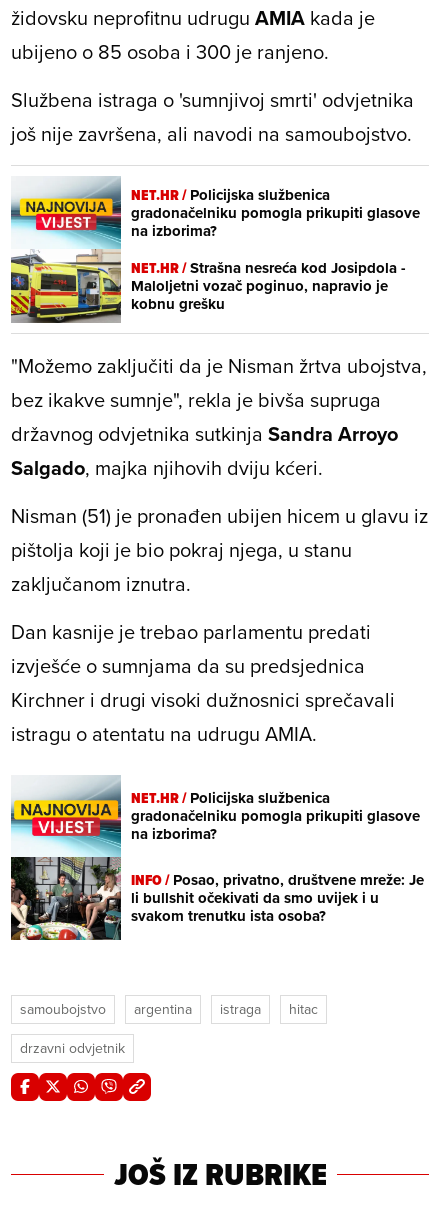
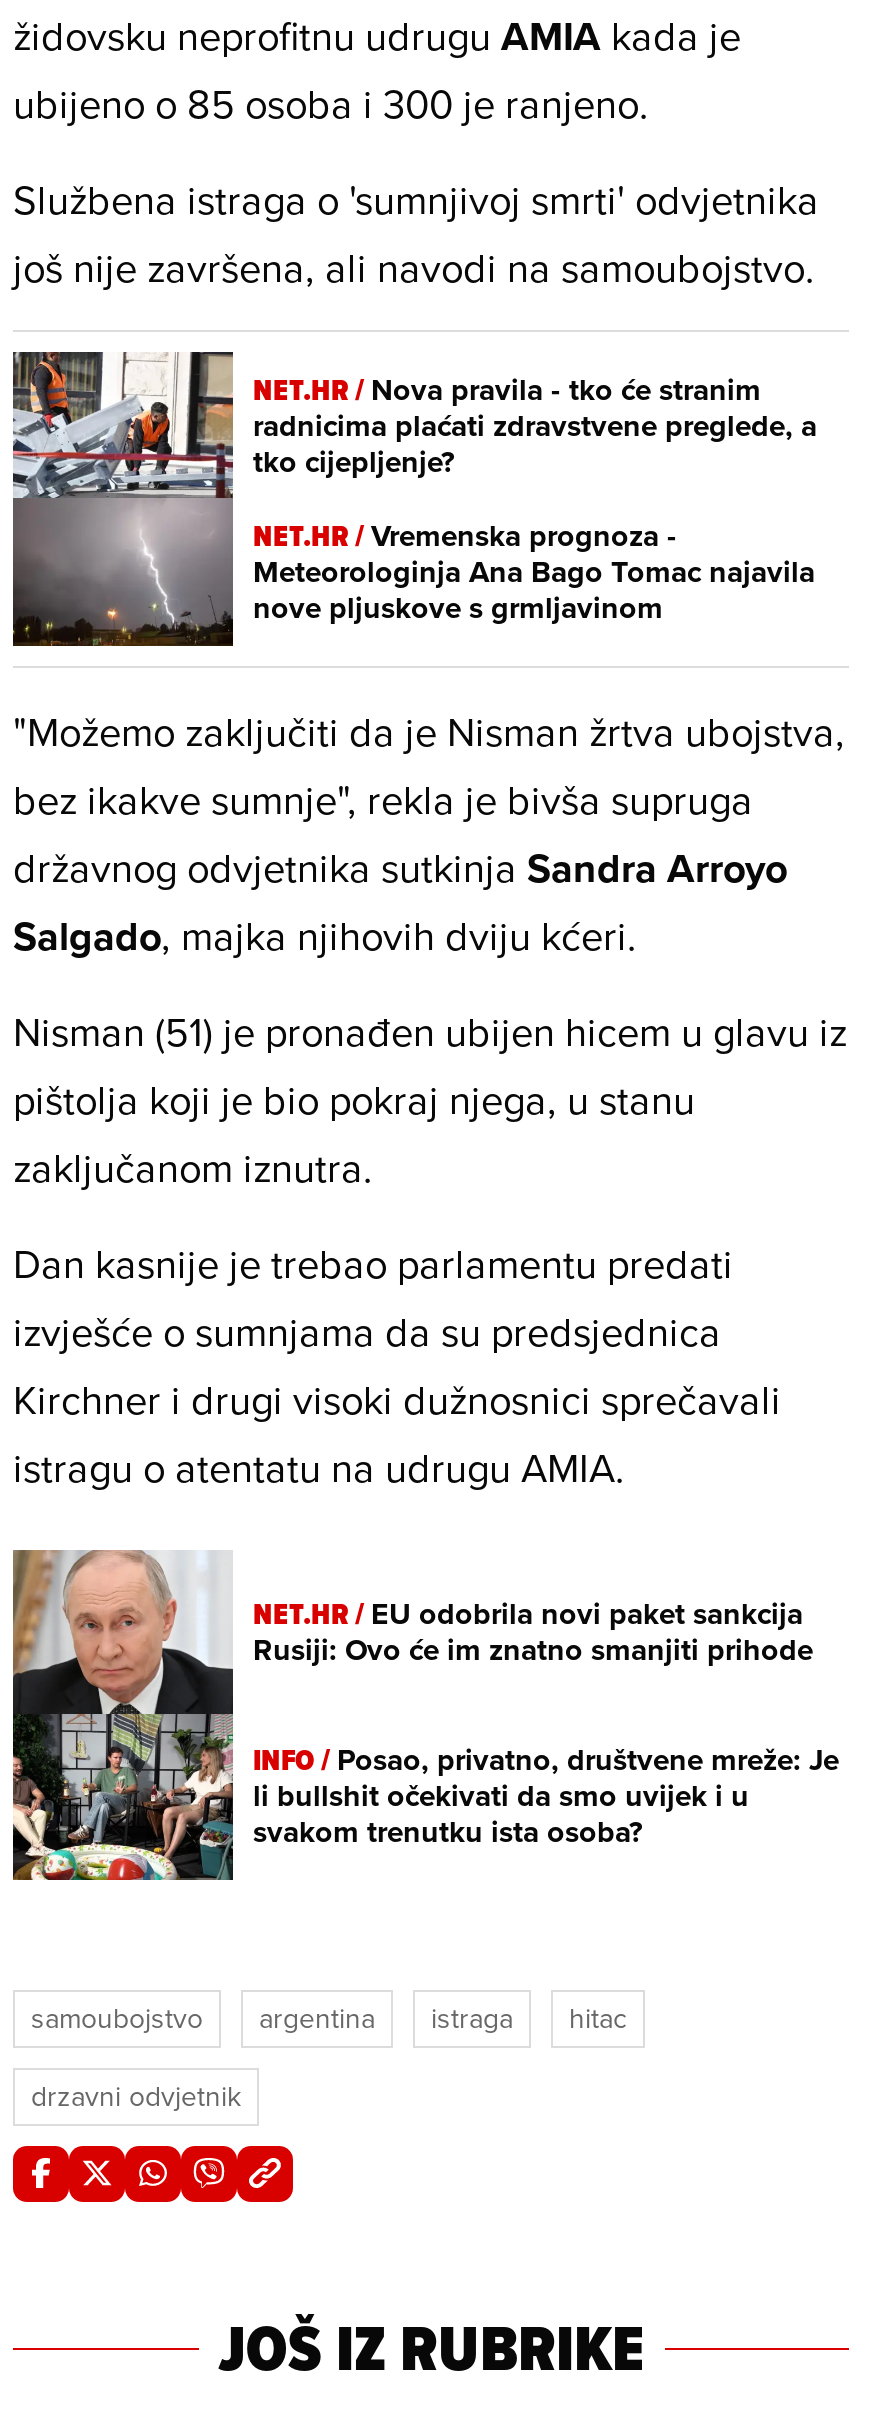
- [image]
- NET.HR / Policijska službenica
- gradonačelniku pomogla prikupiti glasove
- na izborima?
+ [image]
+ NET.HR / Nova pravila - tko će stranim
+ radnicima plaćati zdravstvene preglede, a
+ tko cijepljenje?

- NET.HR /Strašna nesreća kod Josipdola -
- Maloljetni vozač poginuo, napravio je
- kobnu grešku
+ NET.HR /Vremenska prognoza -
+ Meteorologinja Ana Bago Tomac najavila
+ nove pljuskove s grmljavinom

- [image]
- NET.HR / Policijska službenica
- gradonačelniku pomogla prikupiti glasove
- na izborima?
+ [image]
+ NET.HR / EU odobrila novi paket sankcija
+ Rusiji: Ovo će im znatno smanjiti prihode
